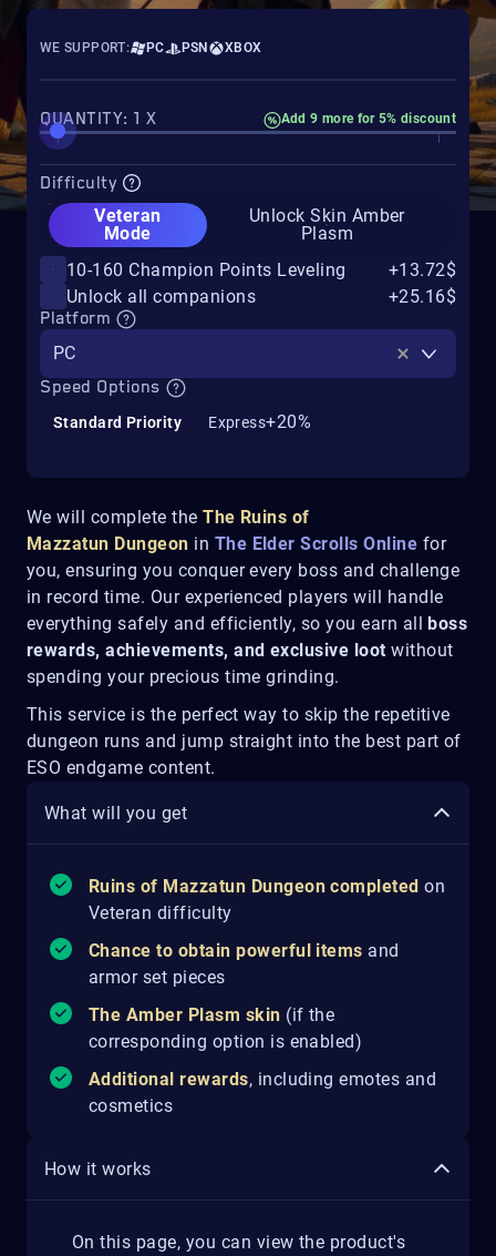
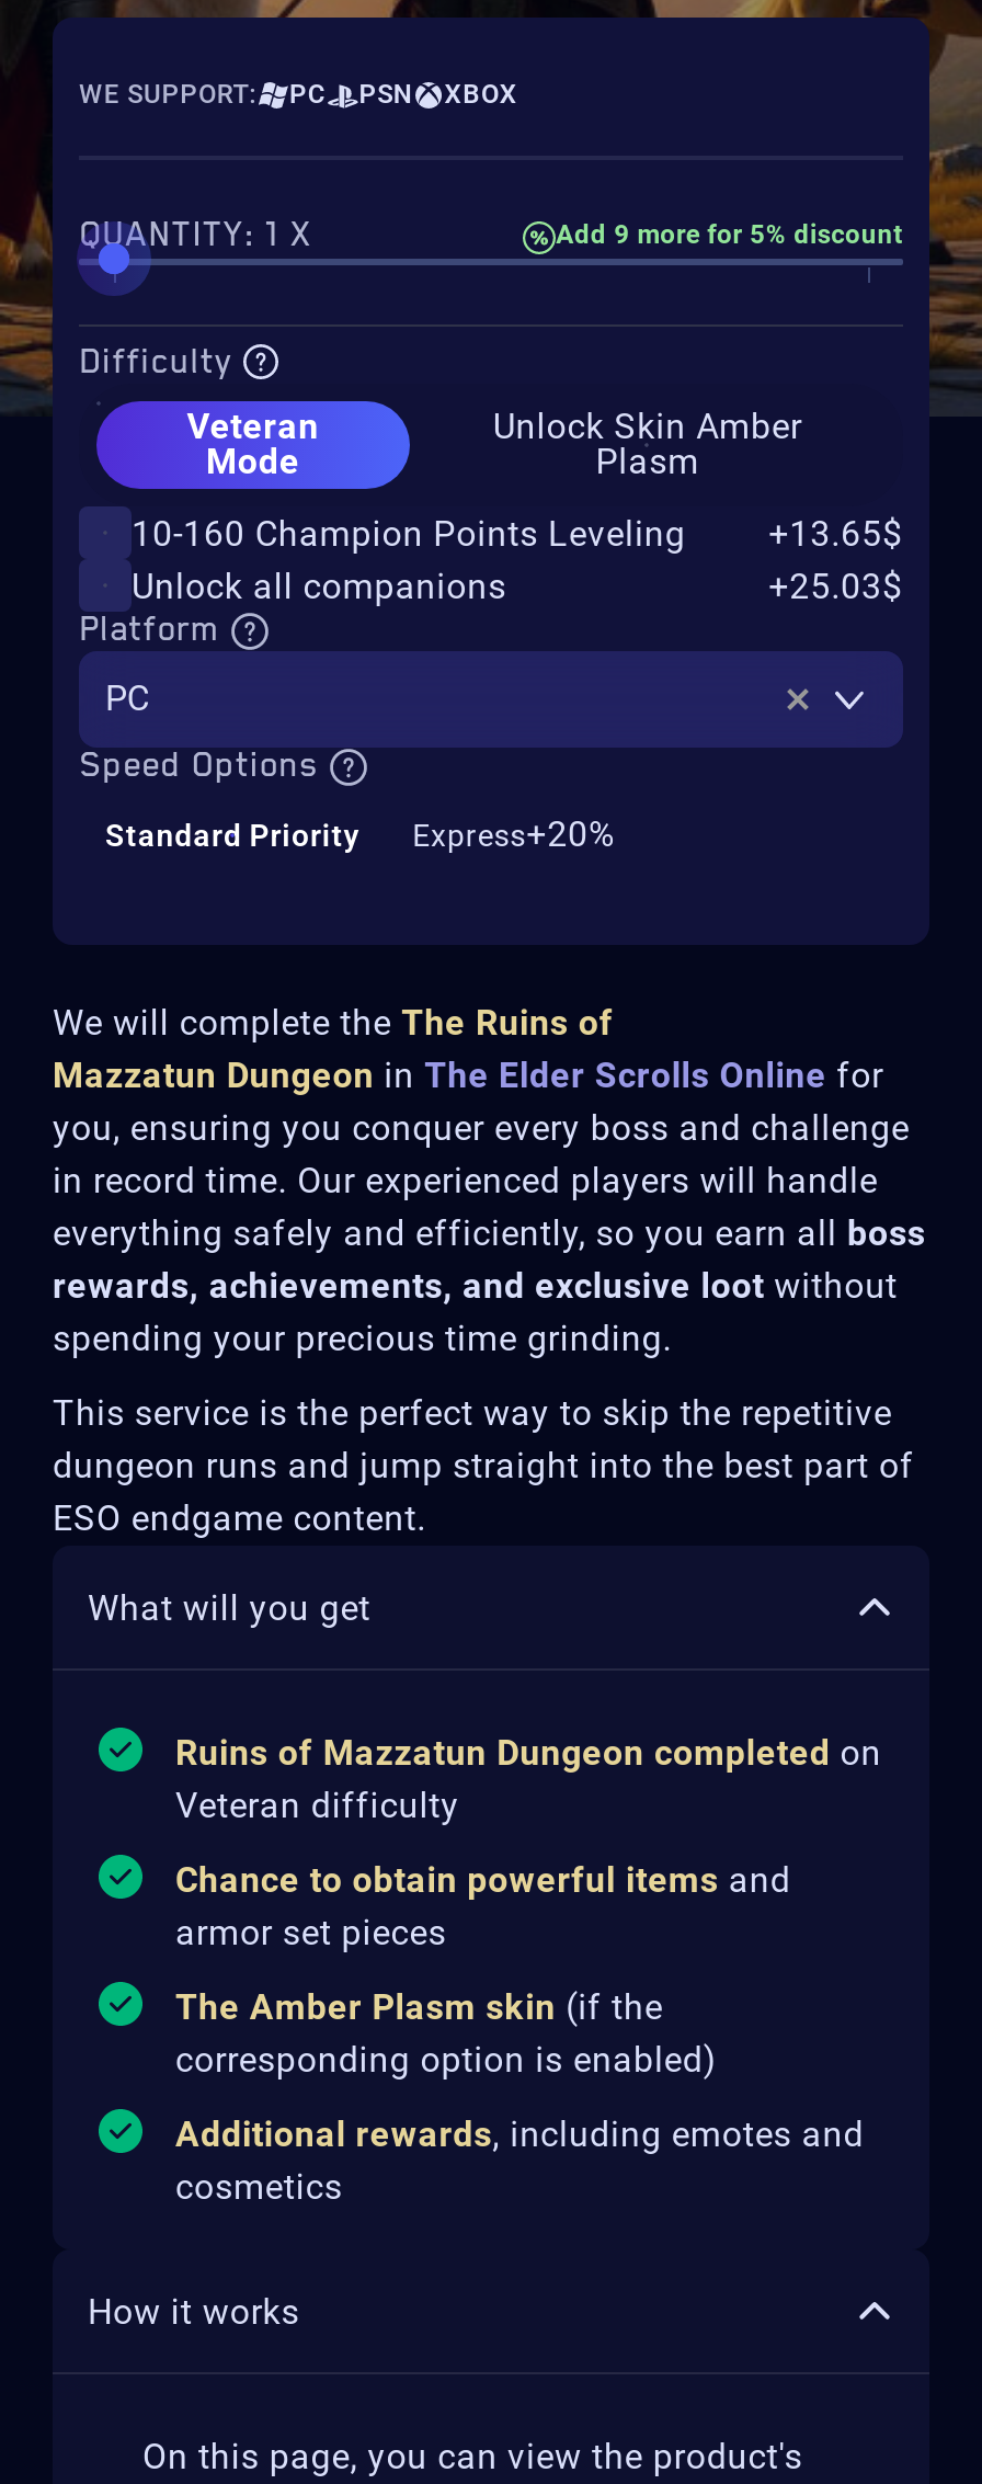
- 10-160 Champion Points Leveling +13.72$
+ 10-160 Champion Points Leveling +13.65$

- +25.16$
+ +25.03$
